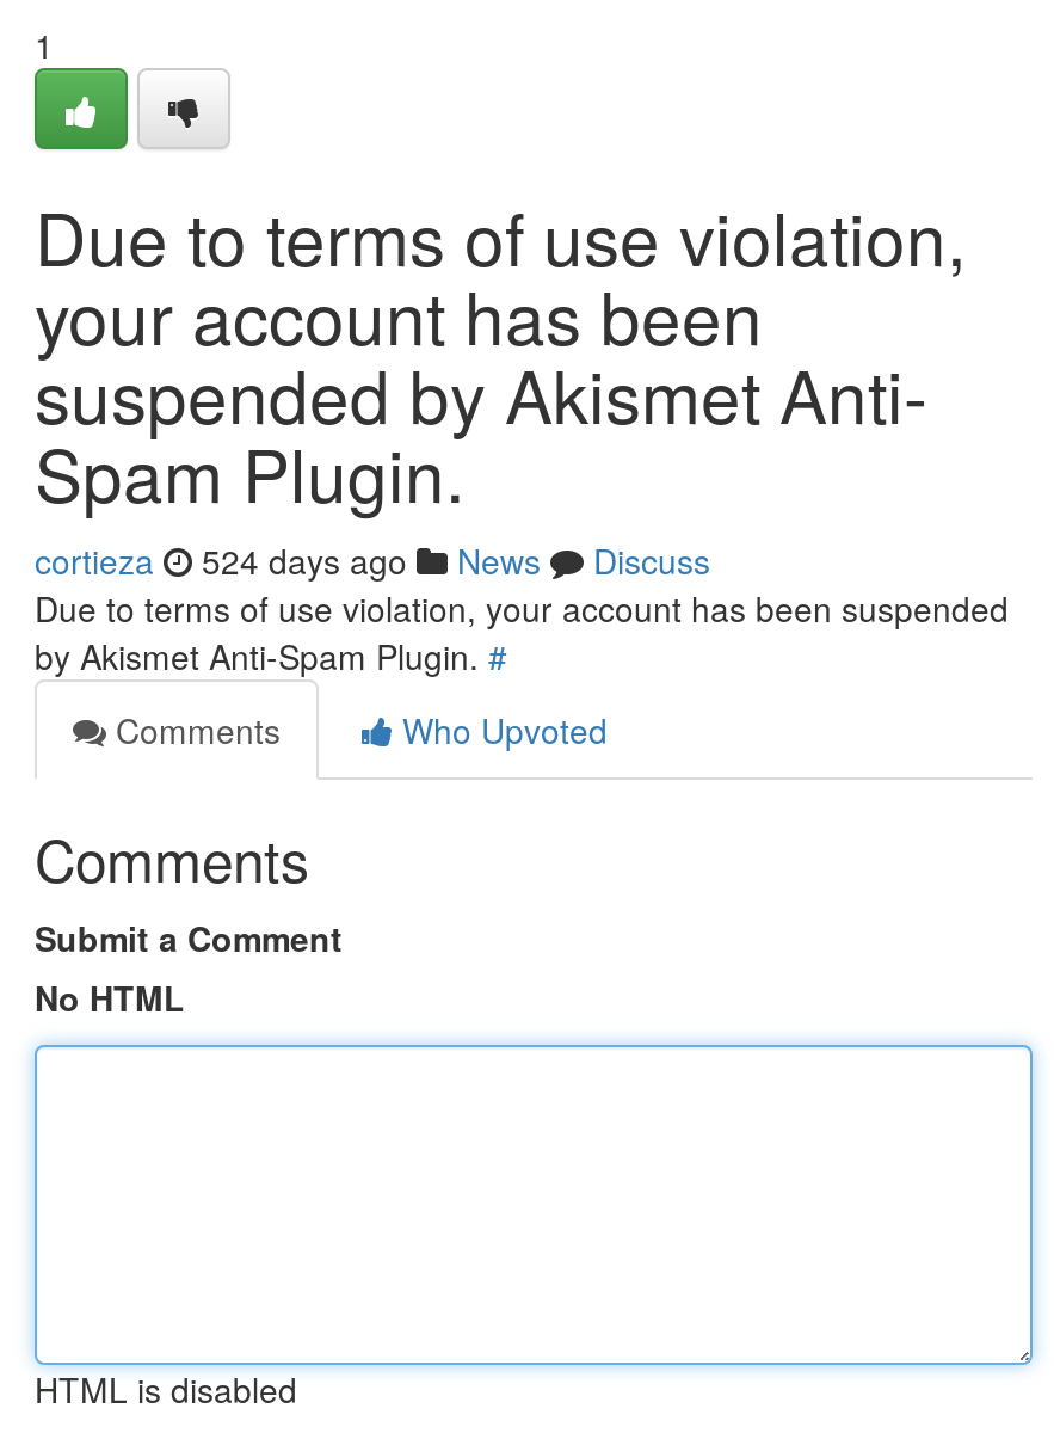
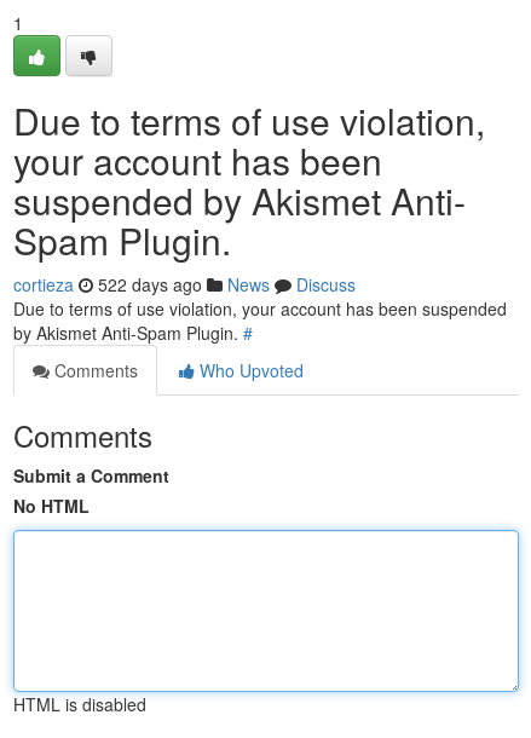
- cortieza 524 days ago News Discuss
+ cortieza 522 days ago News Discuss
